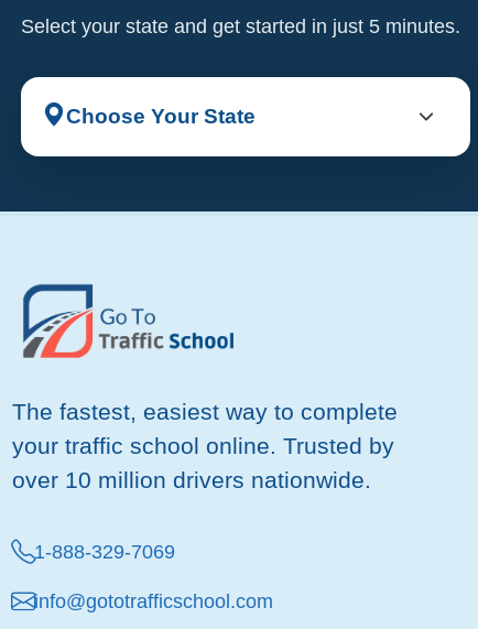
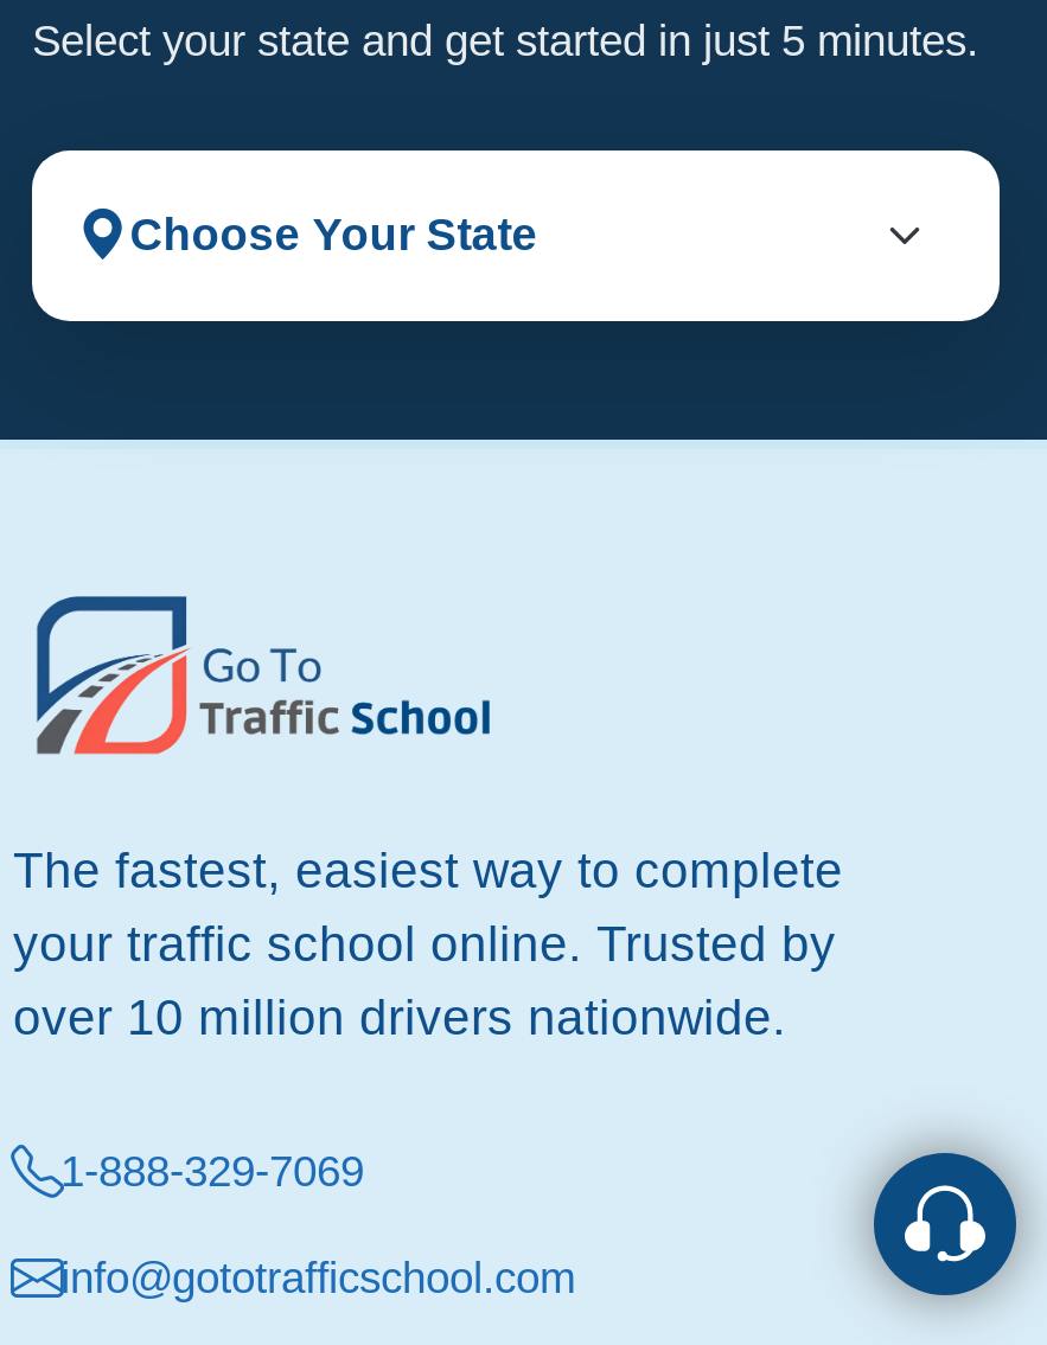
+ [image]
